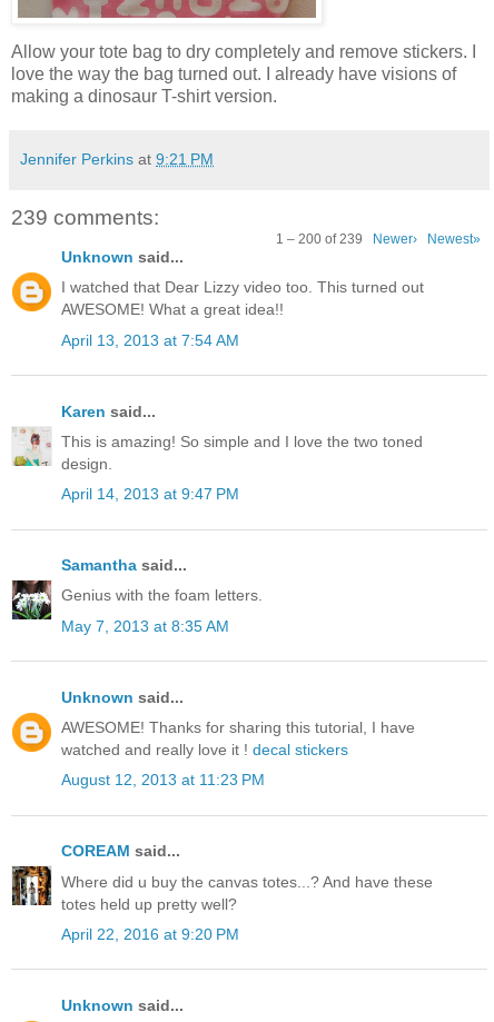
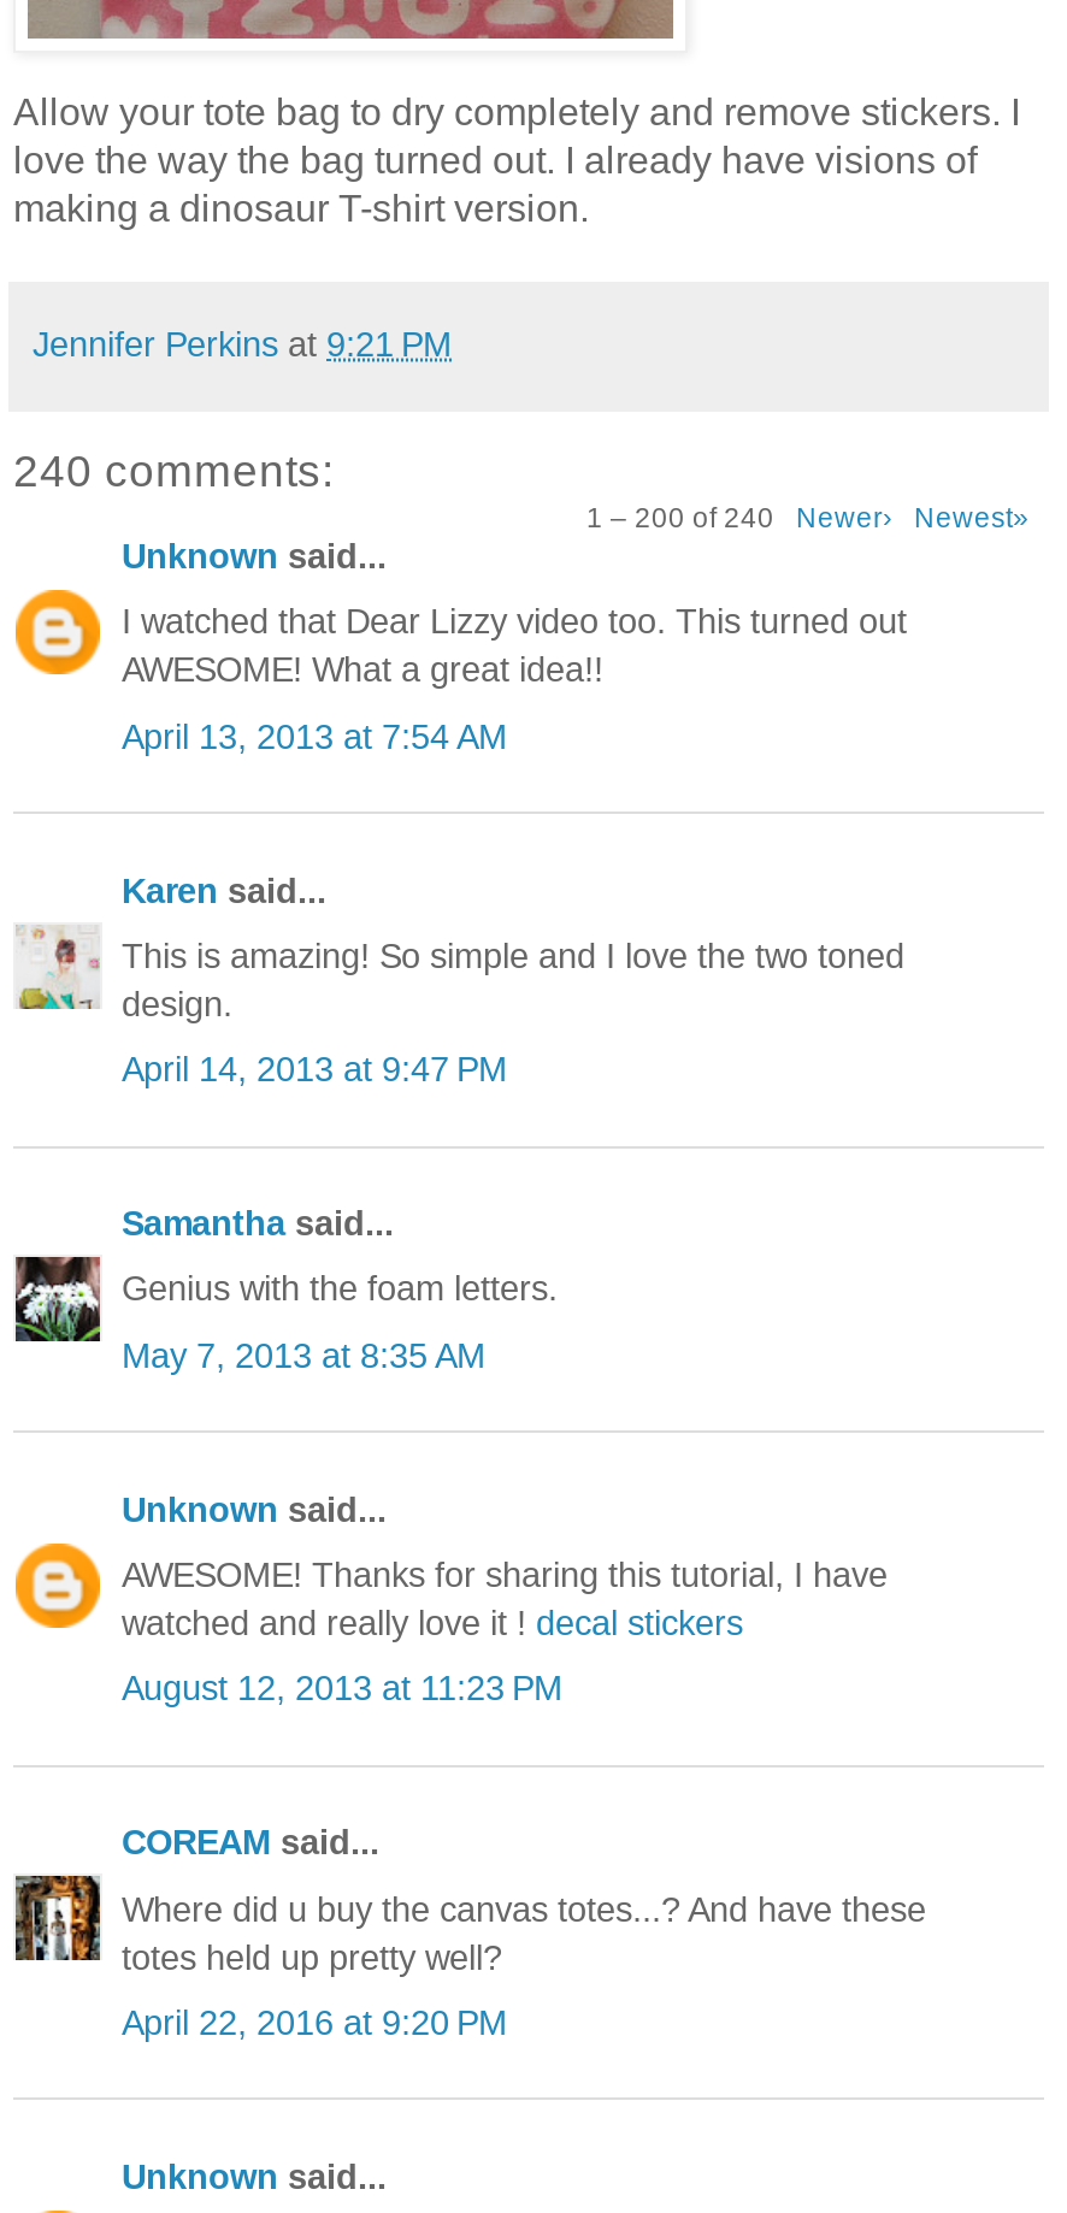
- 239 comments:
+ 240 comments:

- 1 – 200 of 239 Newer› Newest»
+ 1 – 200 of 240 Newer› Newest»
